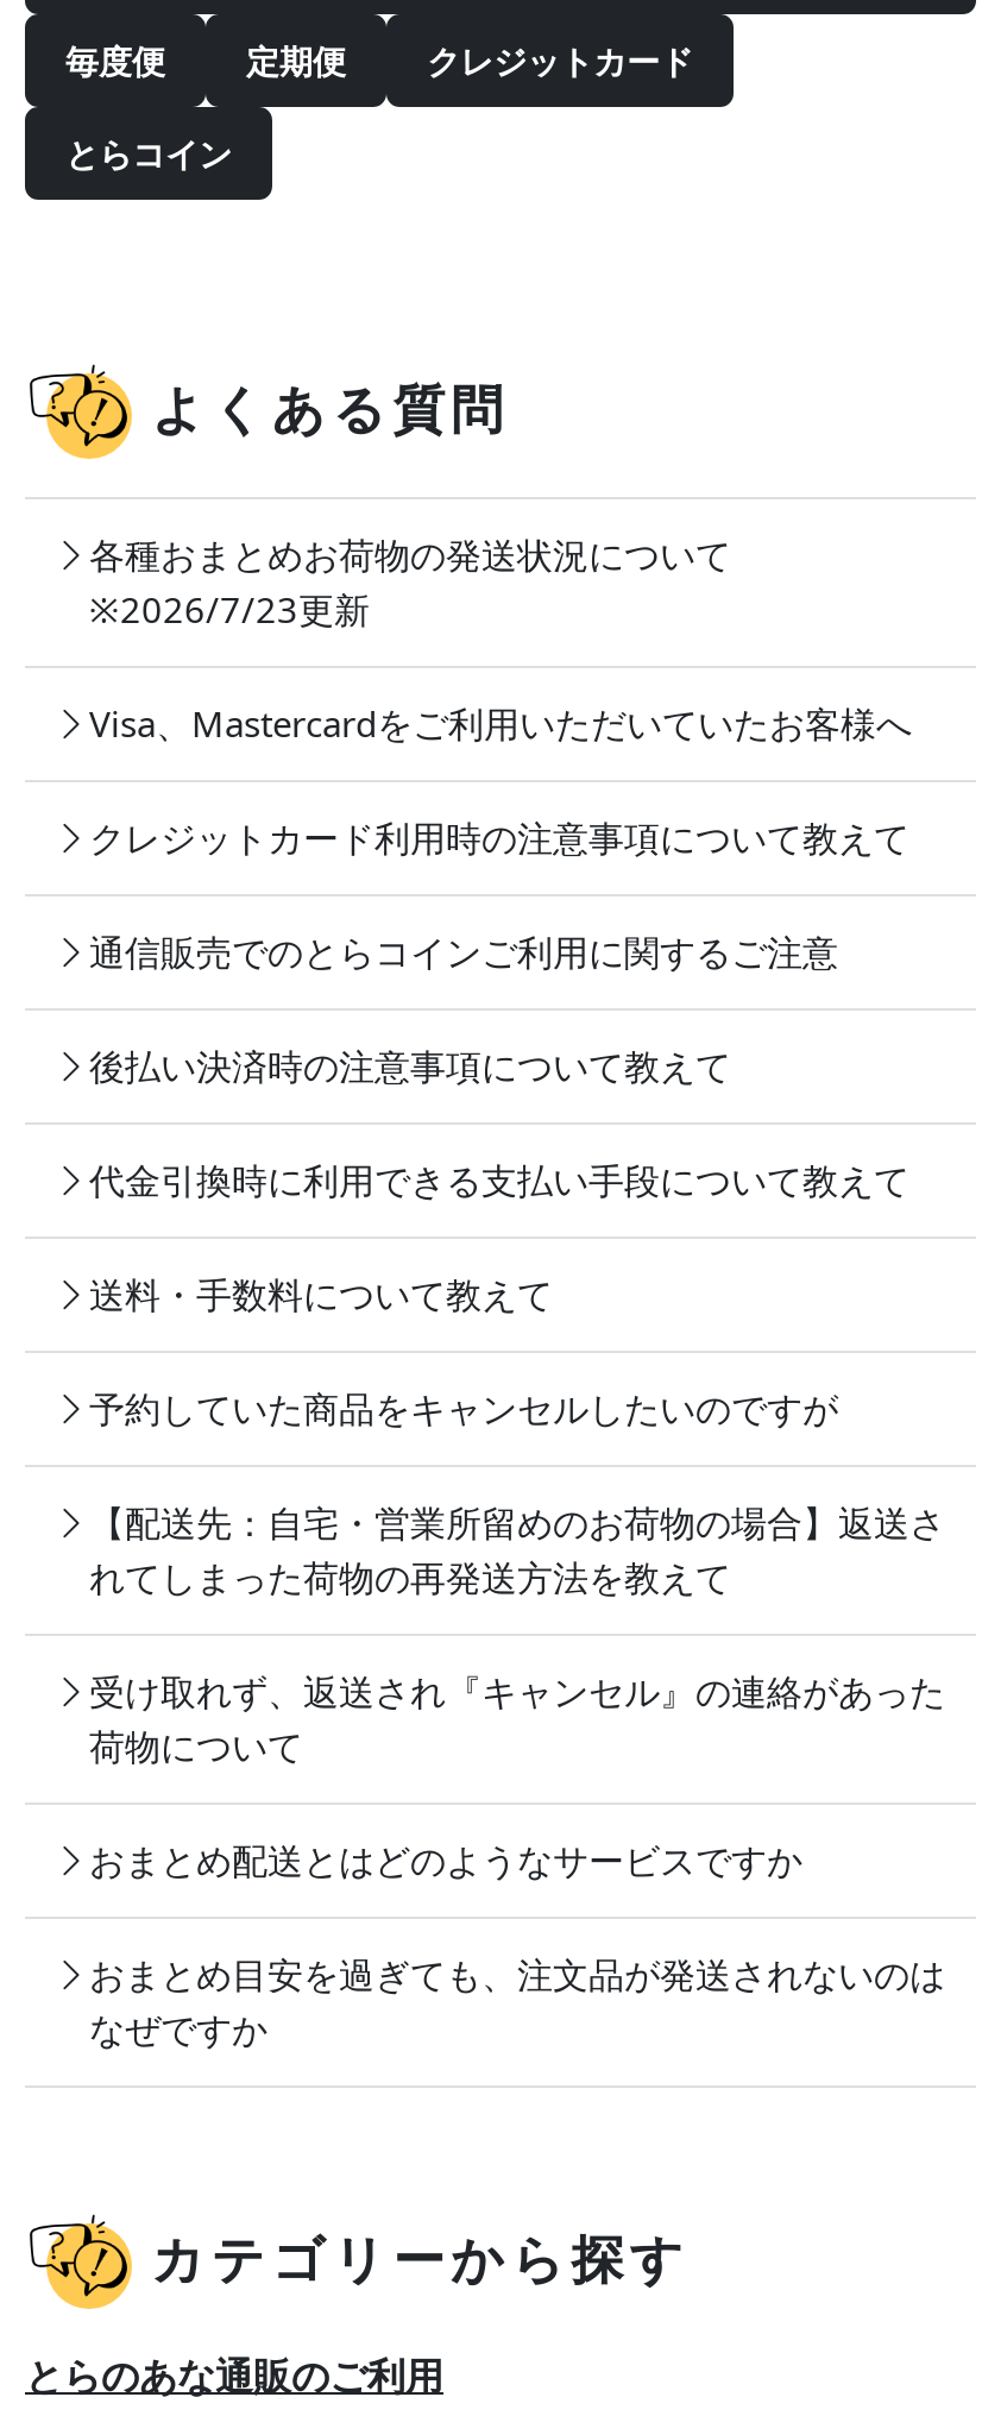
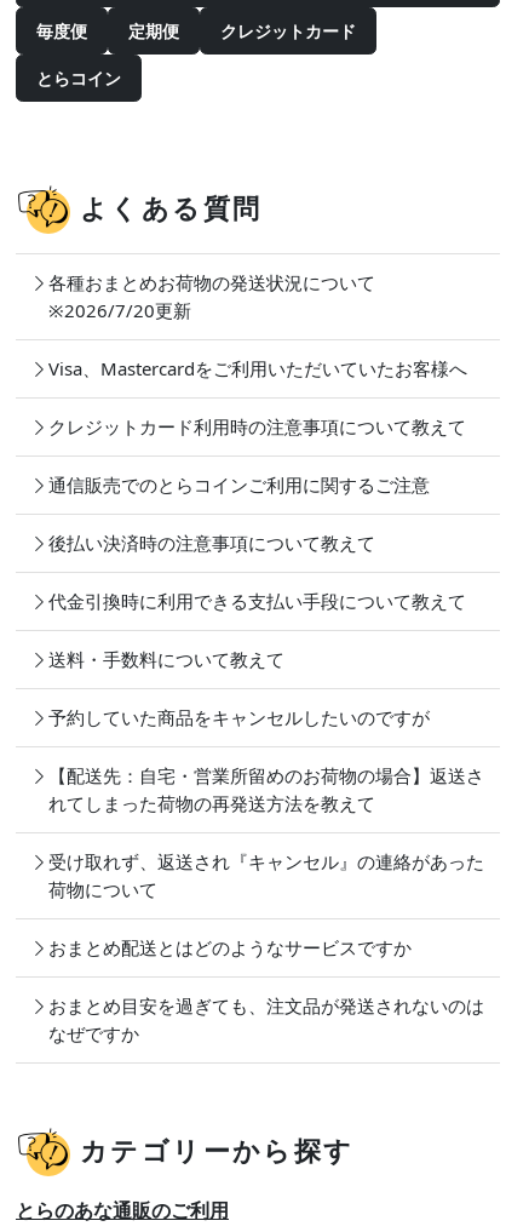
- ※2026/7/23更新
+ ※2026/7/20更新
